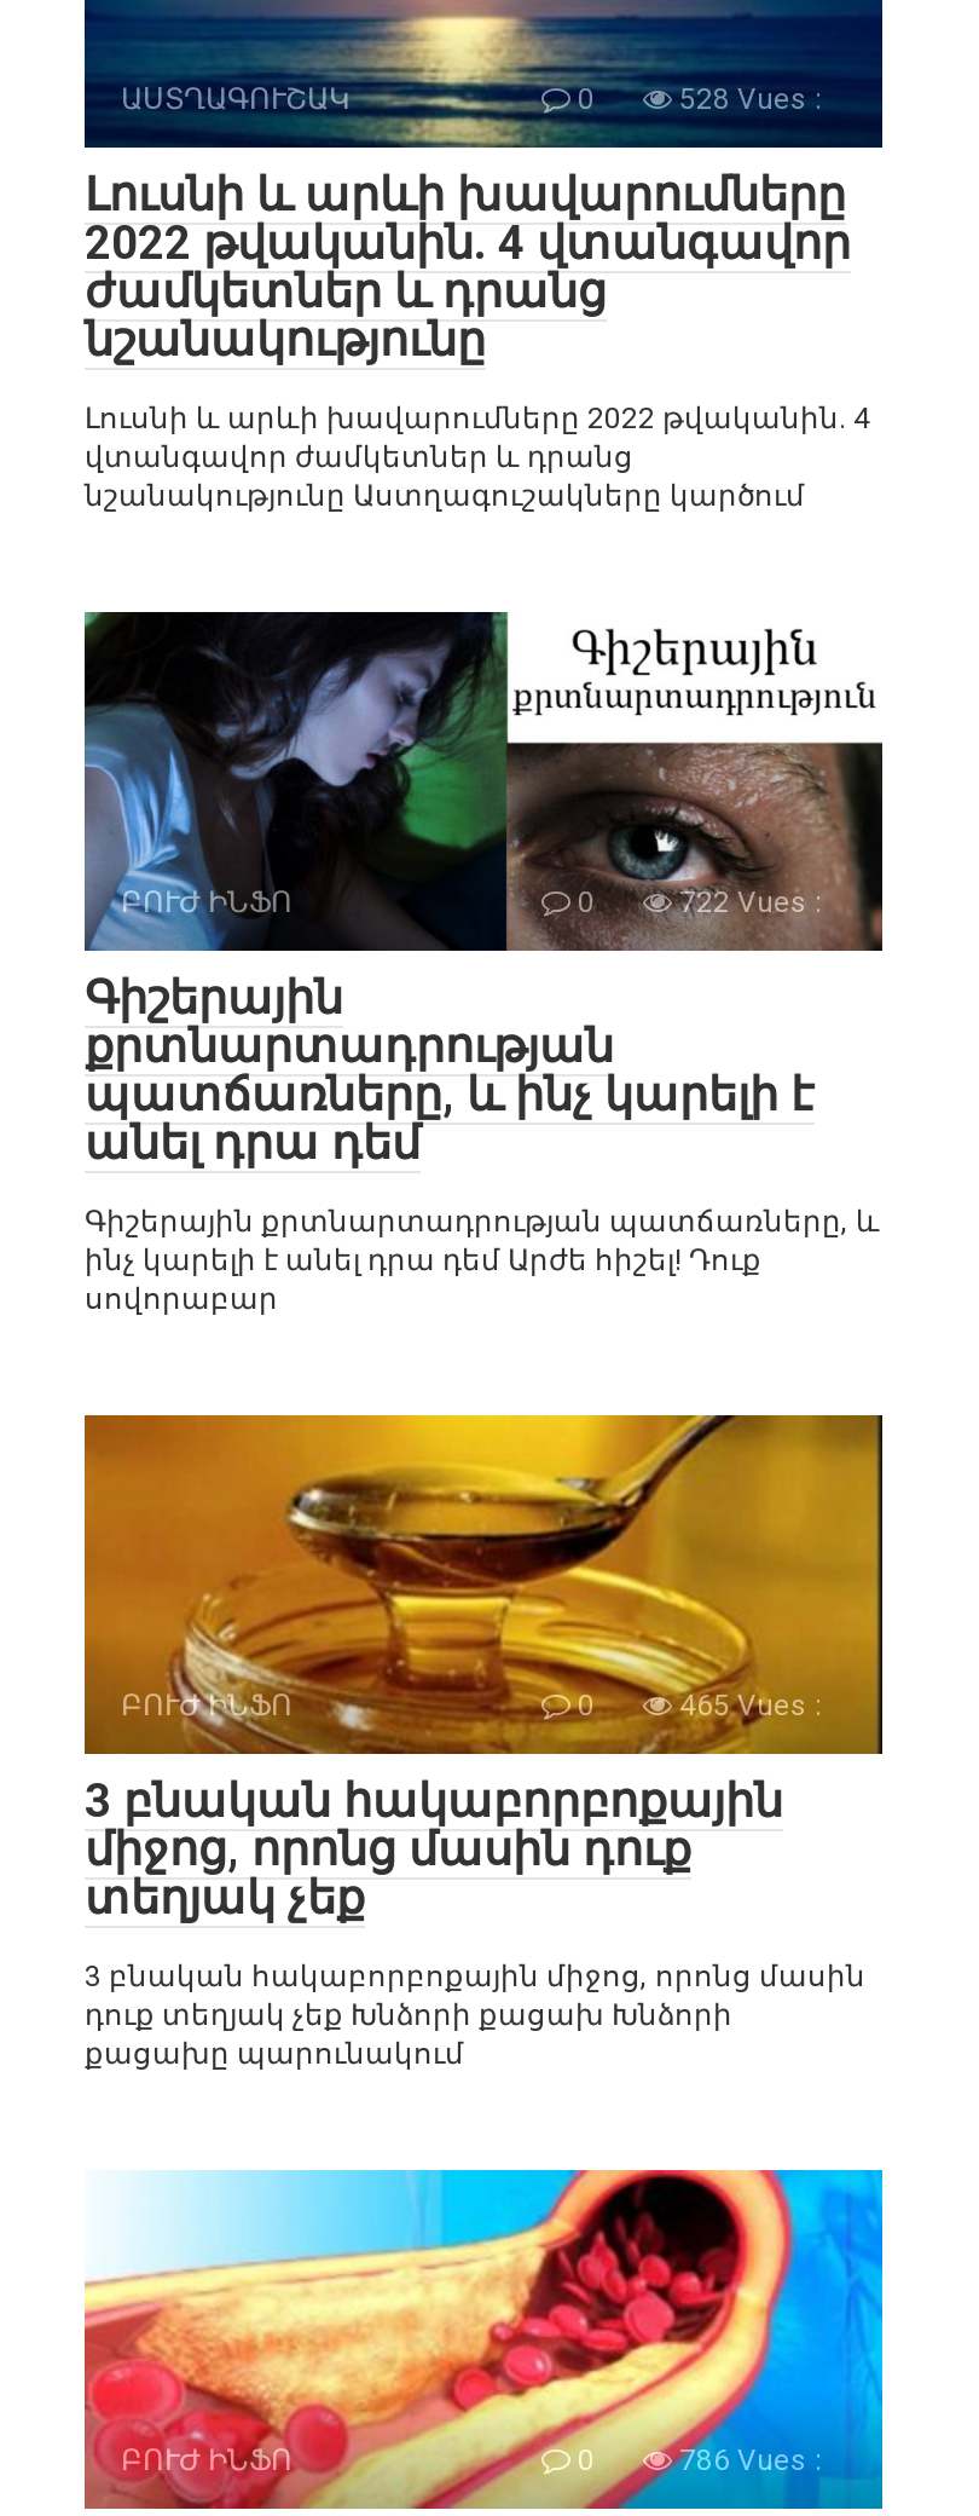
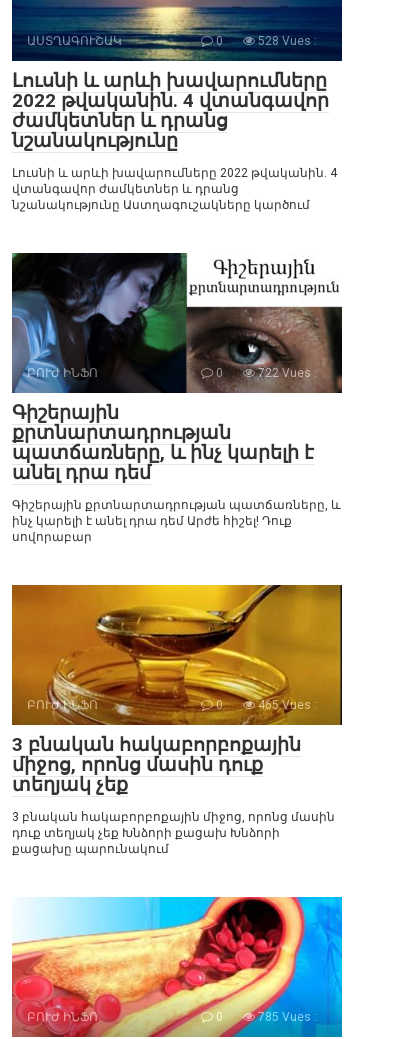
- 786 Vues :
+ 785 Vues :
